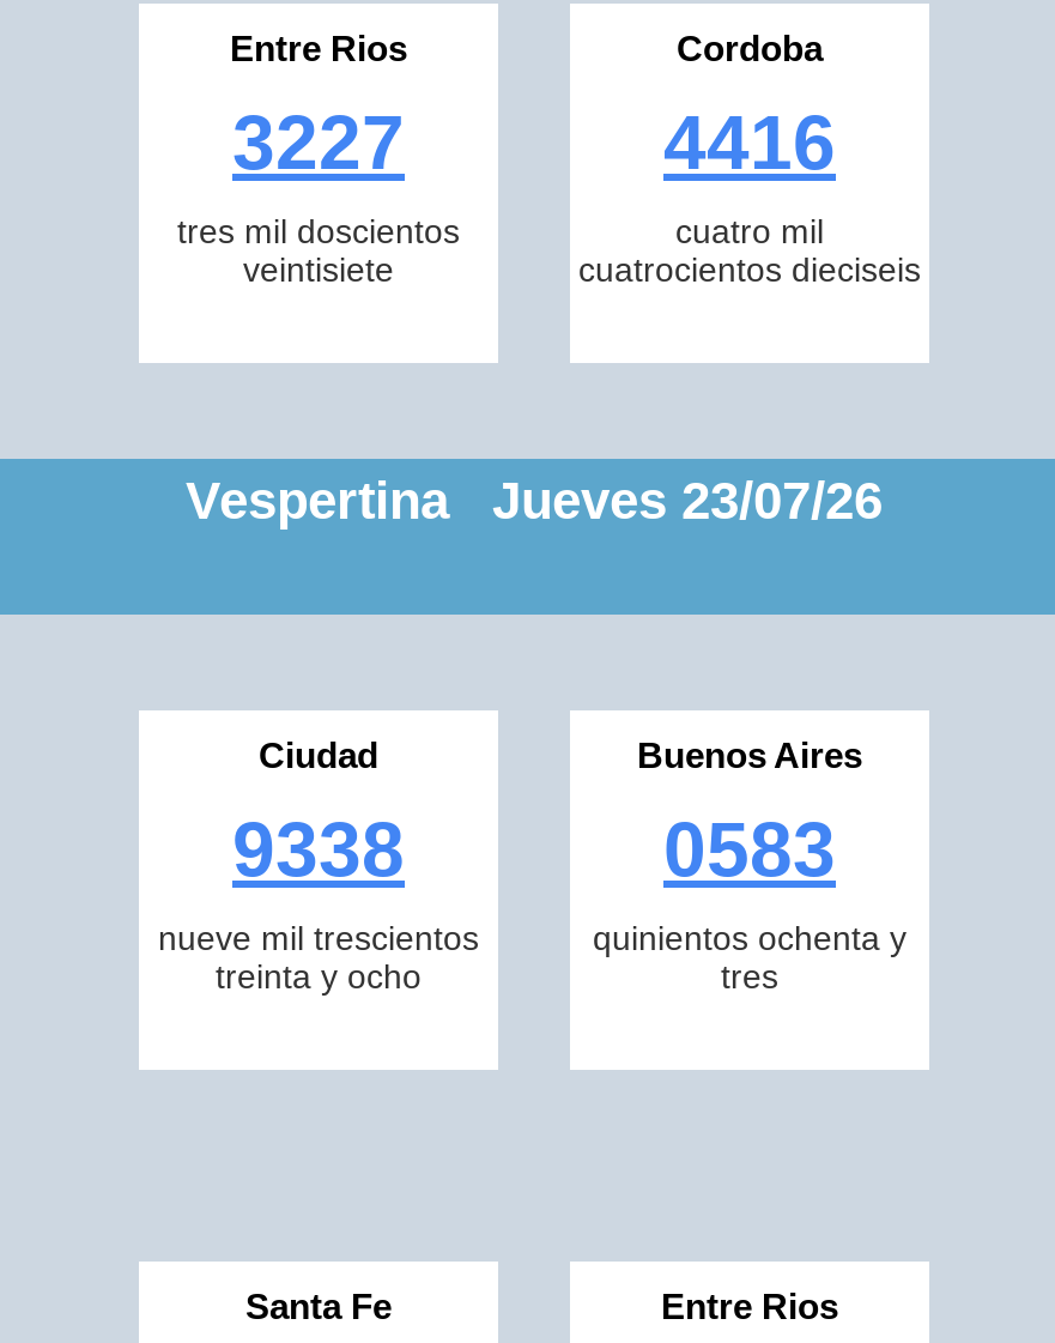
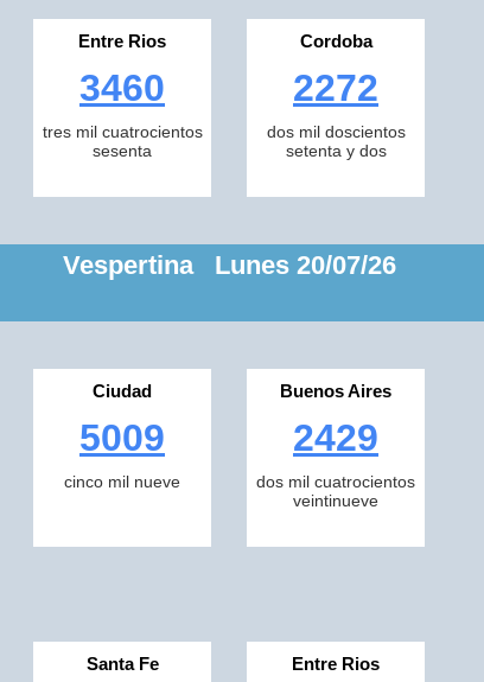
- 3227
- tres mil doscientos
- veintisiete
+ 3460
+ tres mil cuatrocientos
+ sesenta

- 4416
- cuatro mil
- cuatrocientos dieciseis
+ 2272
+ dos mil doscientos
+ setenta y dos

- Vespertina Jueves 23/07/26
+ Vespertina Lunes 20/07/26

- 9338
- nueve mil trescientos
- treinta y ocho
+ 5009
+ cinco mil nueve

- 0583
- quinientos ochenta y
- tres
+ 2429
+ dos mil cuatrocientos
+ veintinueve
